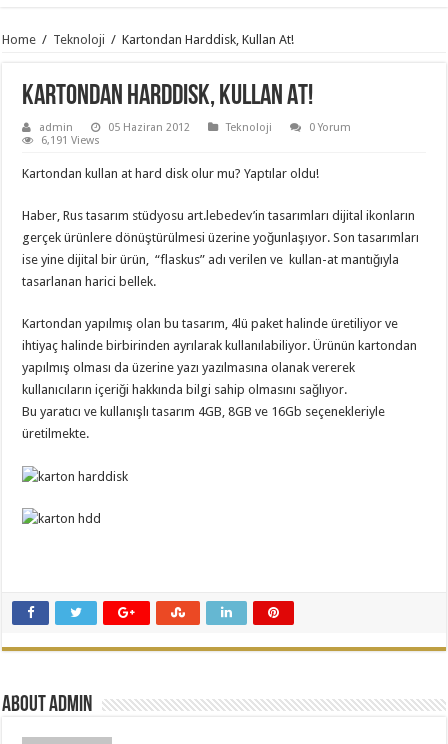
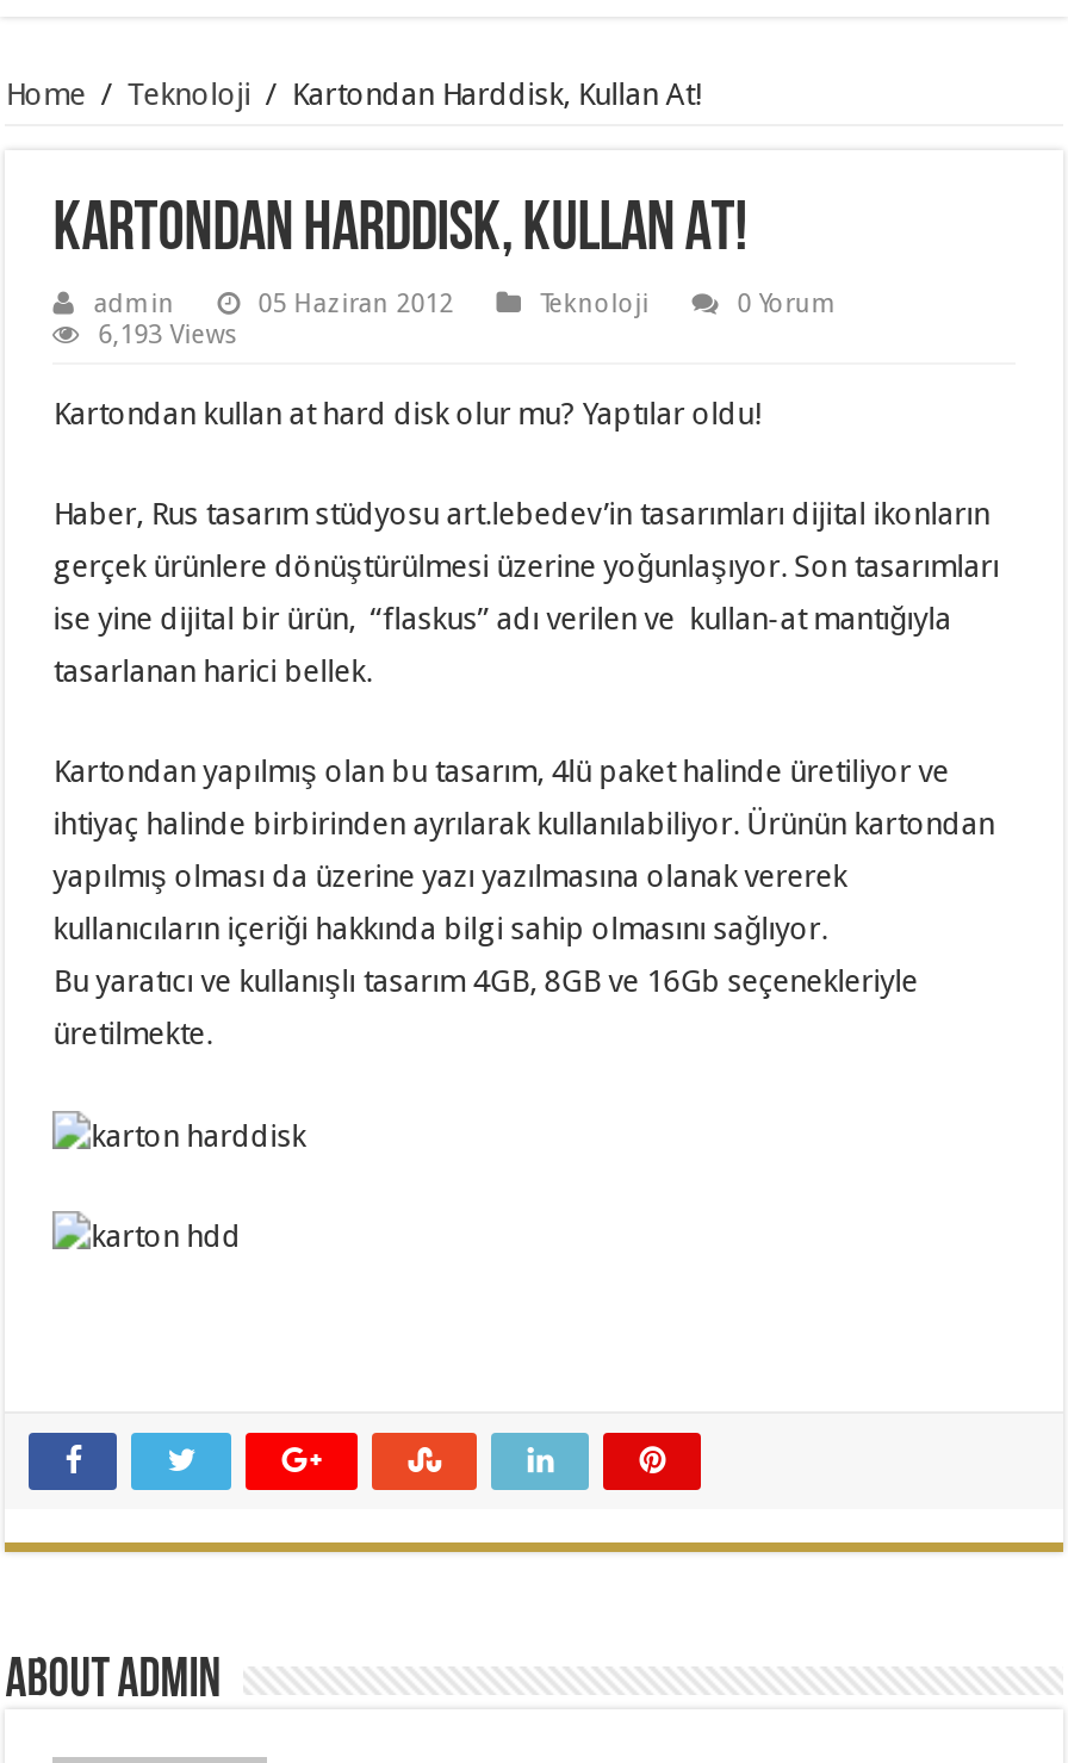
- 6,191 Views
+ 6,193 Views
